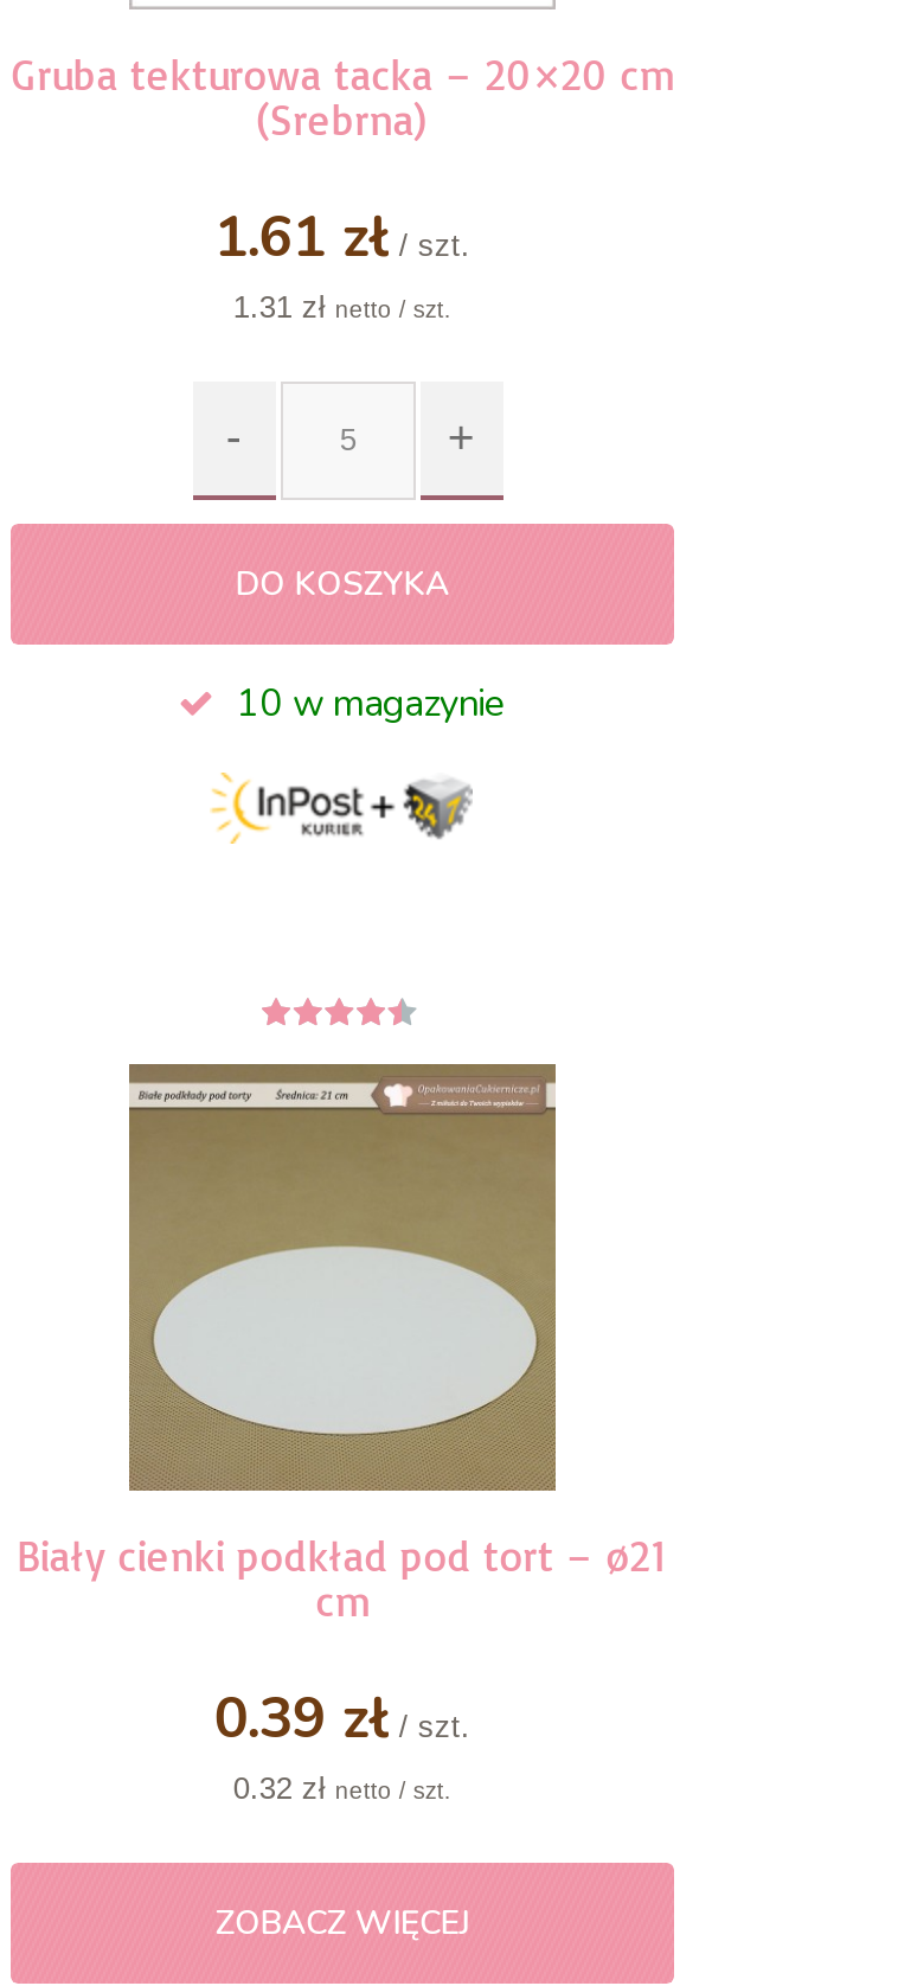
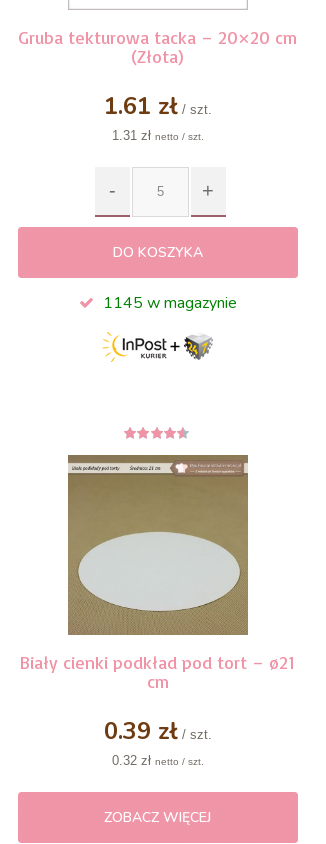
- (Srebrna)
+ (Złota)

- 10 w magazynie
+ 1145 w magazynie
